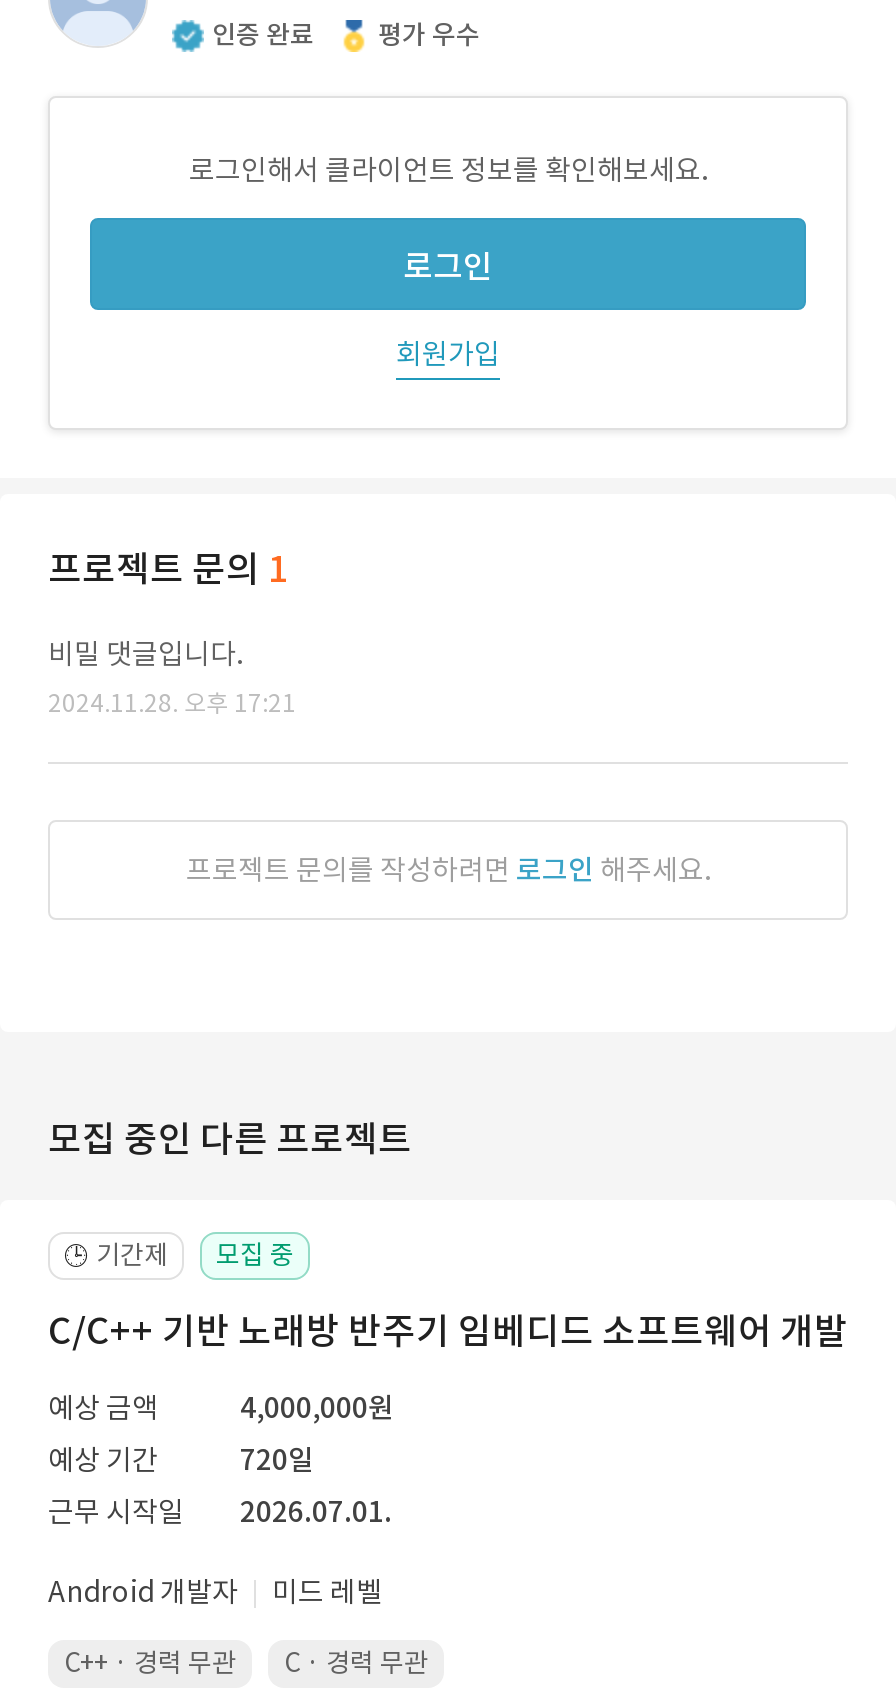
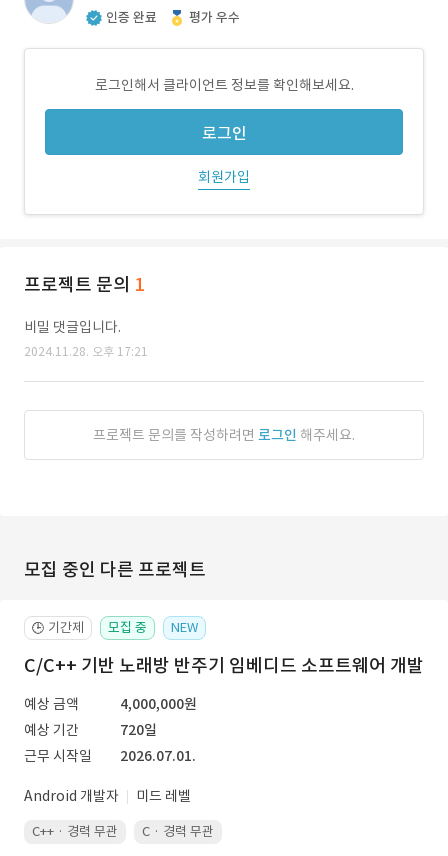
+ NEW
